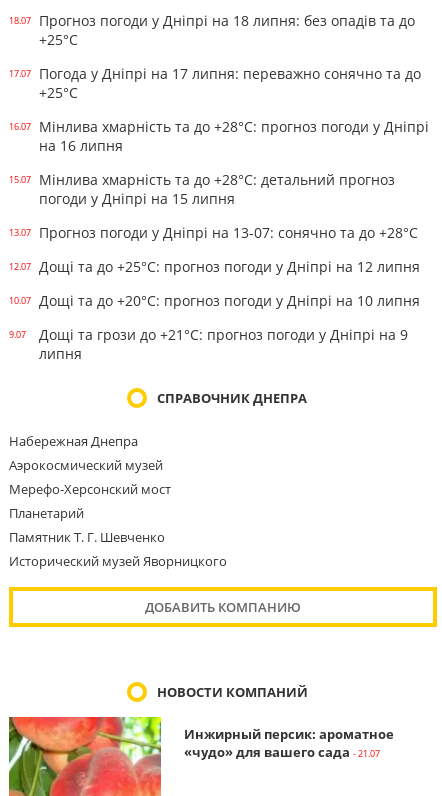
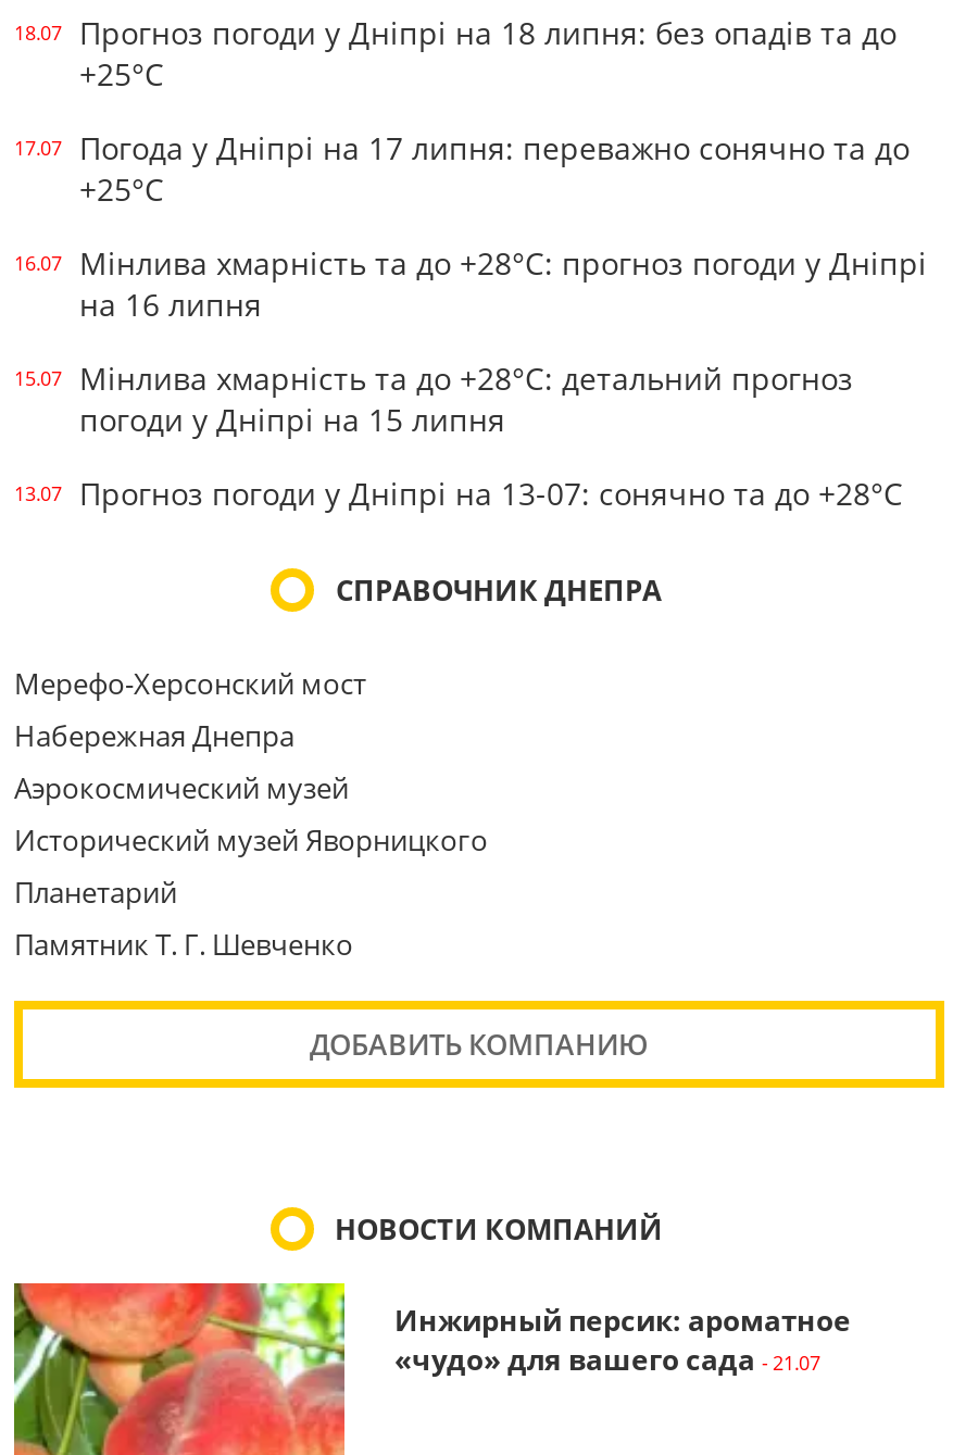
- 12.07
- Дощі та до +25°С: прогноз погоди у Дніпрі на 12 липня
- 10.07
- Дощі та до +20°С: прогноз погоди у Дніпрі на 10 липня
- 9.07
- Дощі та грози до +21°С: прогноз погоди у Дніпрі на 9
- липня

moved up: Мерефо-Херсонский мост

moved up: Исторический музей Яворницкого
